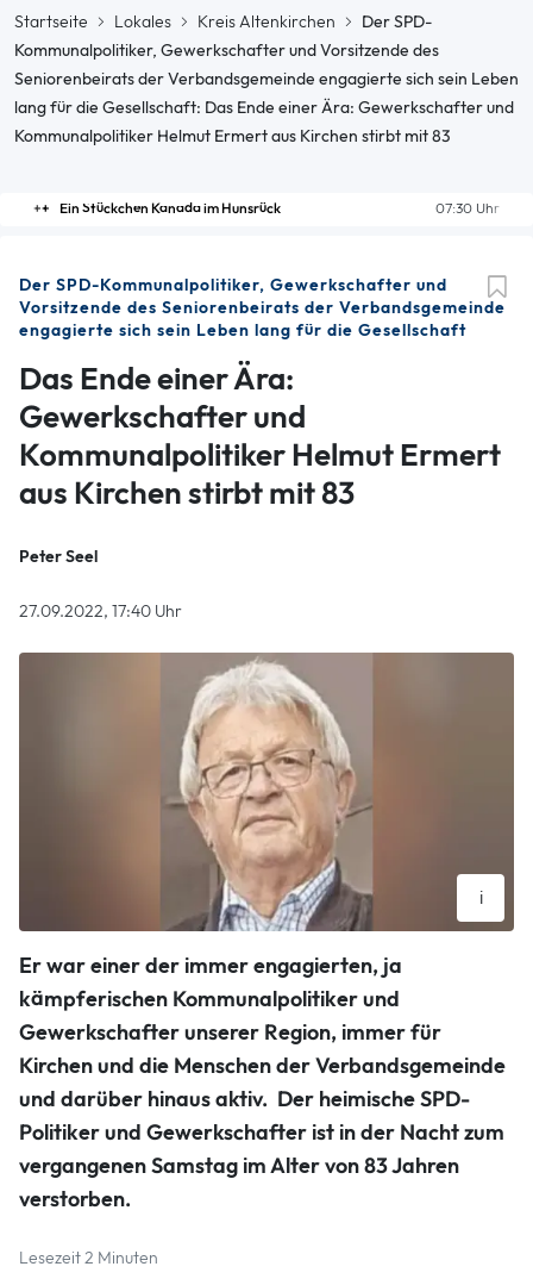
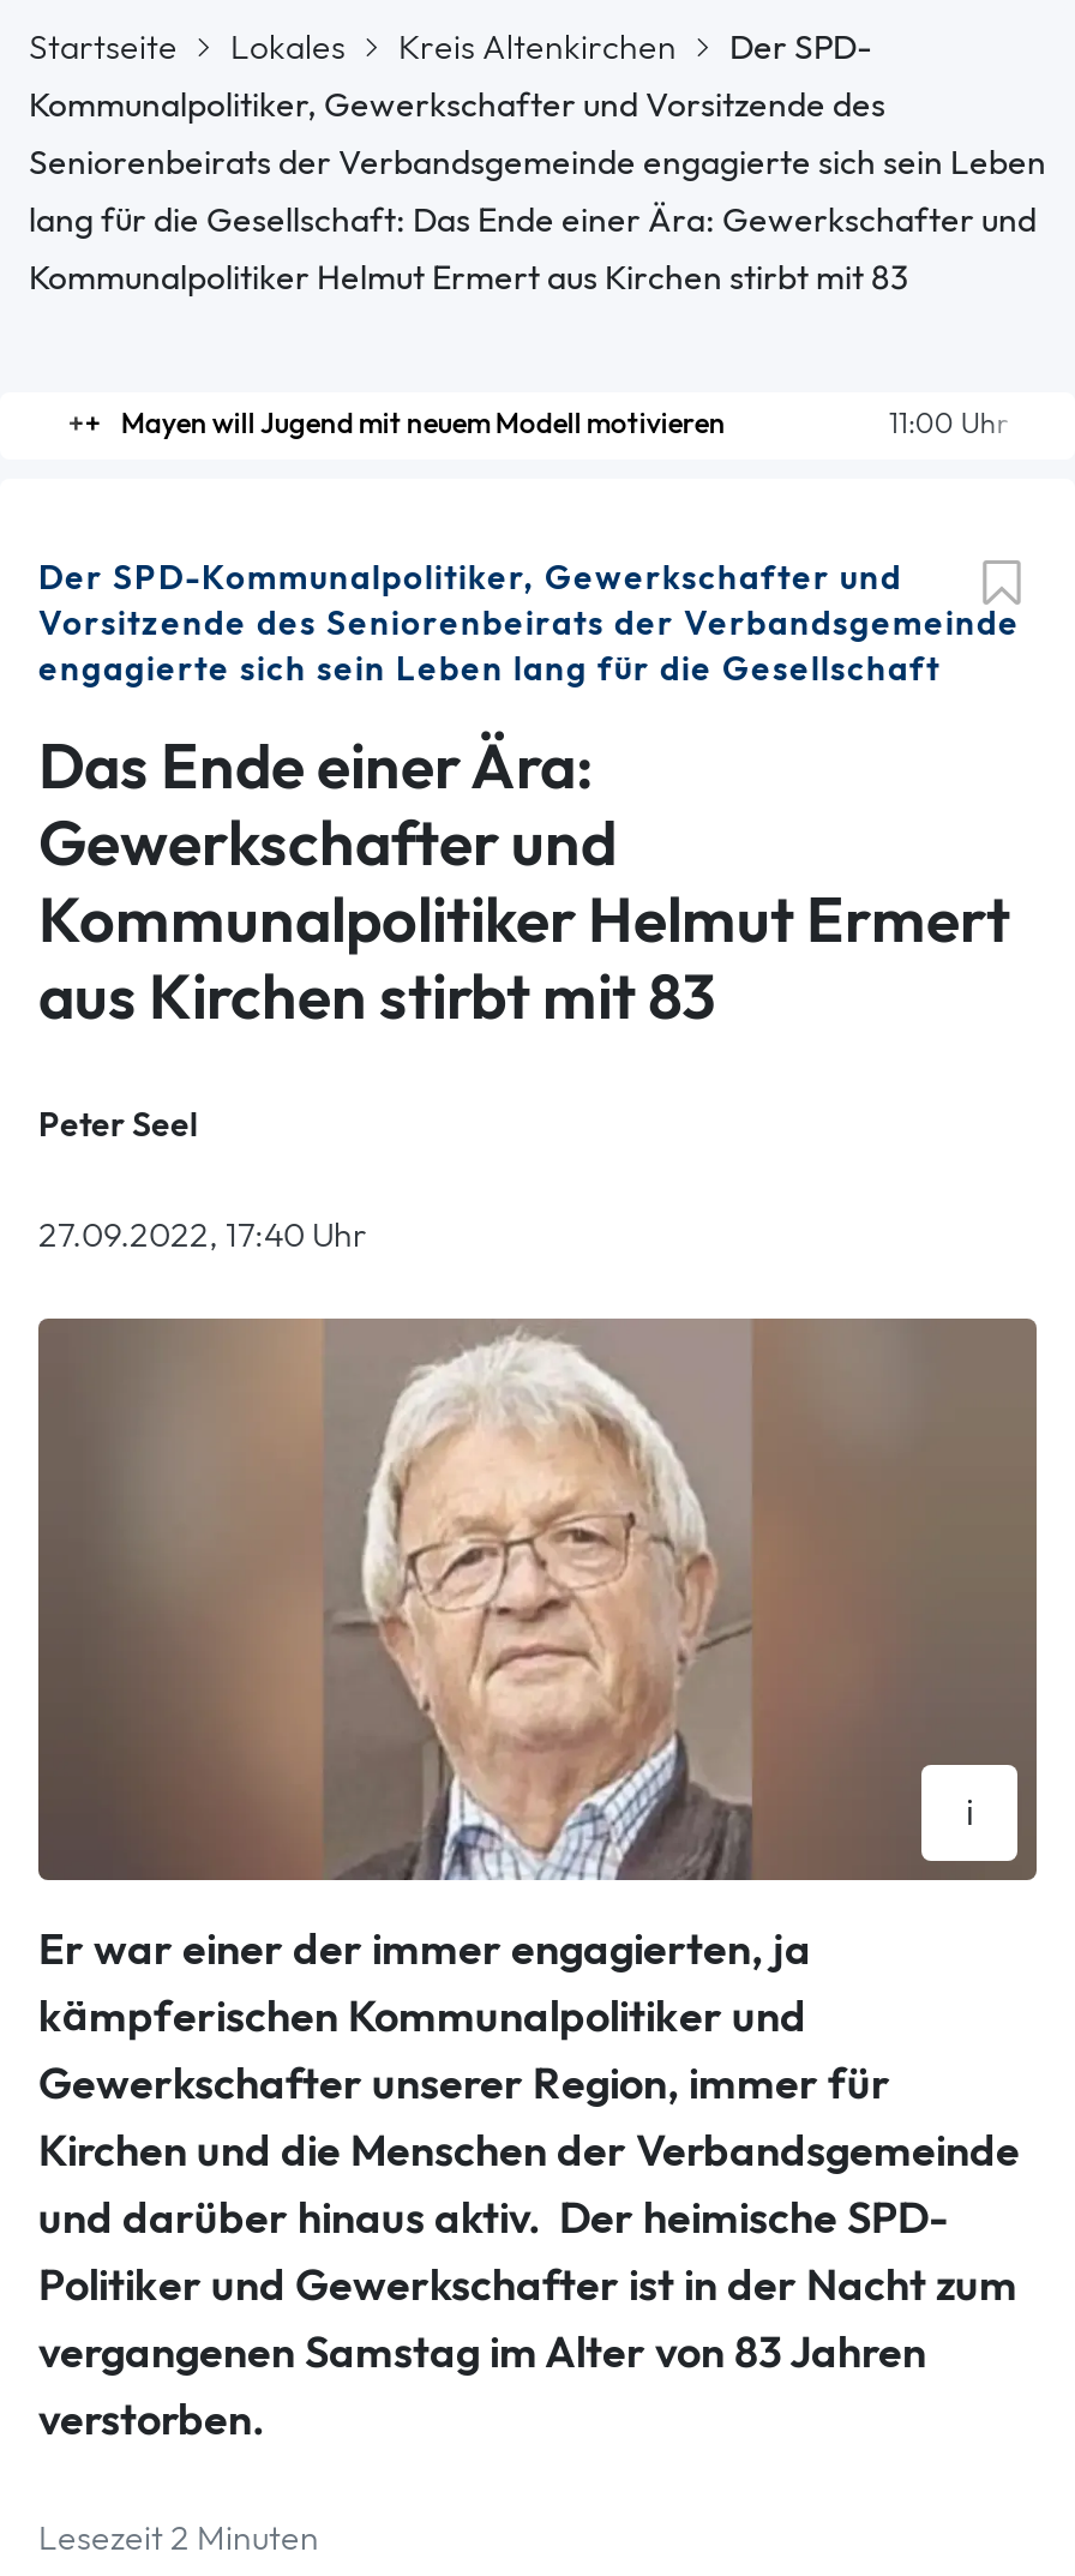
- 07:30 Uhr
- Ein Stückchen Kanada im Hunsrück
+ 11:00 Uhr
+ Mayen will Jugend mit neuem Modell motivieren
